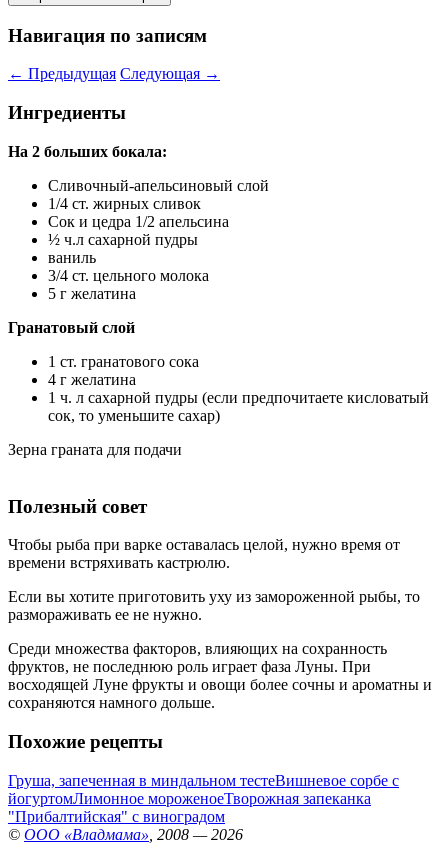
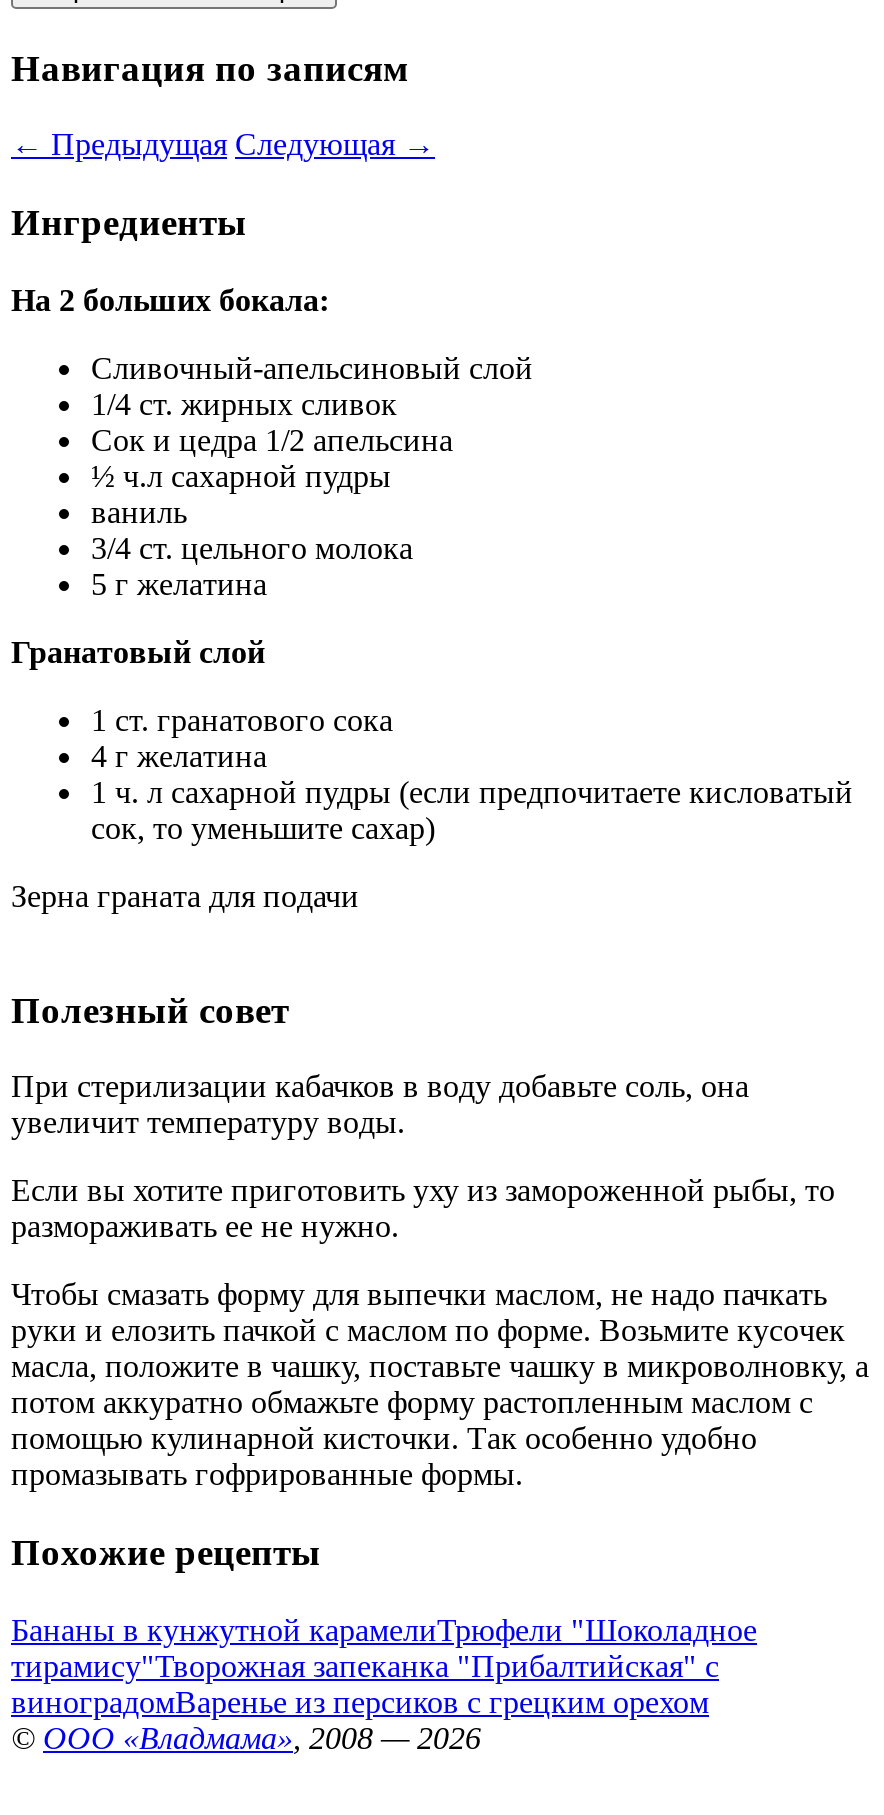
- Чтобы рыба при варке оставалась целой, нужно время от
- времени встряхивать кастрюлю.
+ При стерилизации кабачков в воду добавьте соль, она
+ увеличит температуру воды.

- Среди множества факторов, влияющих на сохранность
- фруктов, не последнюю роль играет фаза Луны. При
- восходящей Луне фрукты и овощи более сочны и ароматны и
- сохраняются намного дольше.
+ Чтобы смазать форму для выпечки маслом, не надо пачкать
+ руки и елозить пачкой с маслом по форме. Возьмите кусочек
+ масла, положите в чашку, поставьте чашку в микроволновку, а
+ потом аккуратно обмажьте форму растопленным маслом с
+ помощью кулинарной кисточки. Так особенно удобно
+ промазывать гофрированные формы.

- Груша, запеченная в миндальном тестеВишневое сорбе с
- йогуртомЛимонное мороженоеТворожная запеканка
- "Прибалтийская" с виноградом
+ Бананы в кунжутной карамелиТрюфели "Шоколадное
+ тирамису"Творожная запеканка "Прибалтийская" с
+ виноградомВаренье из персиков с грецким орехом
